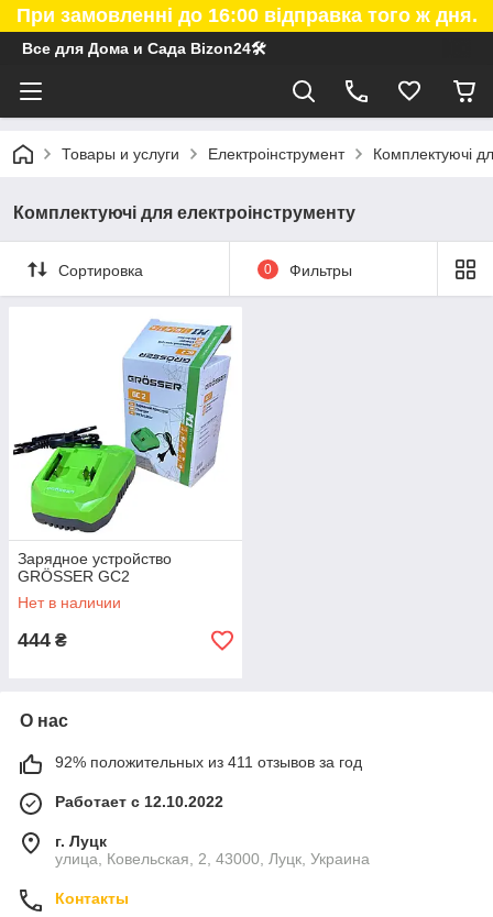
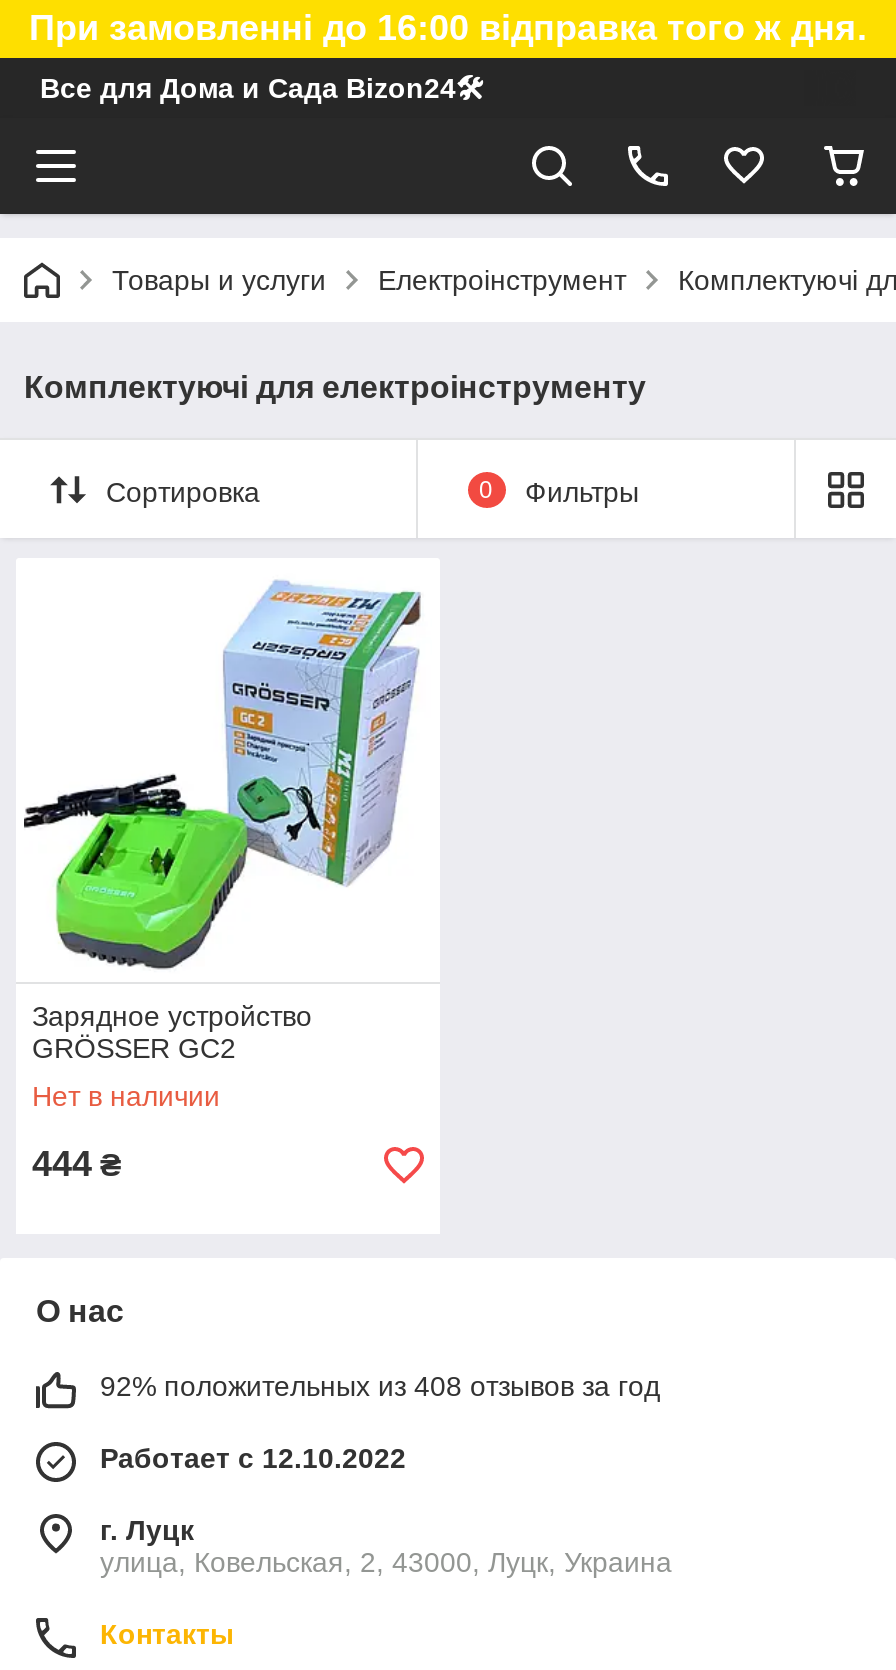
- 92% положительных из 411 отзывов за год
+ 92% положительных из 408 отзывов за год
